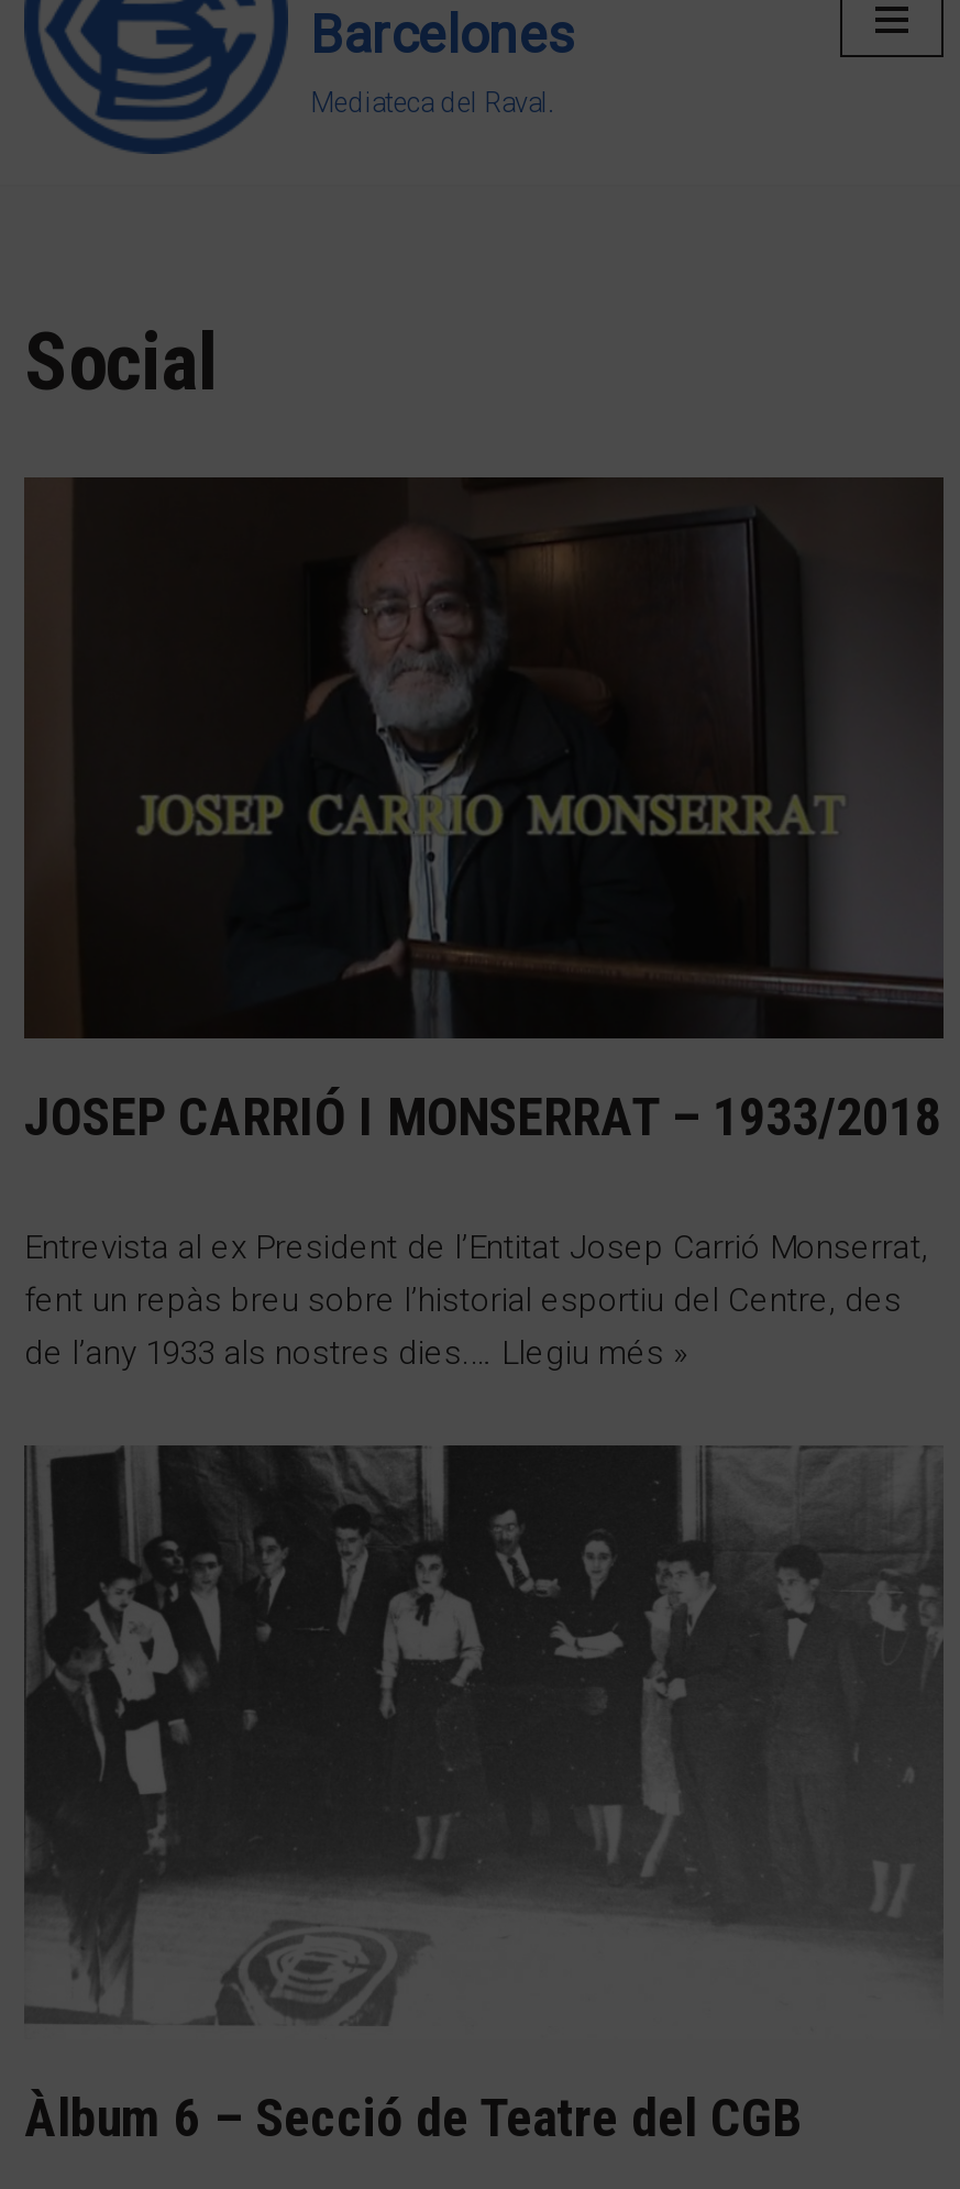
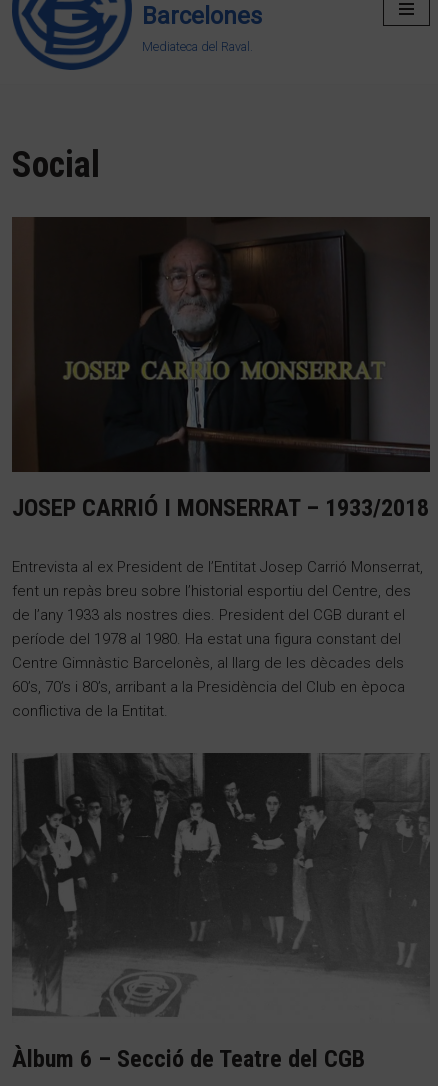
- de l’any 1933 als nostres dies.… Llegiu més »
+ de l’any 1933 als nostres dies. President del CGB durant el
+ període del 1978 al 1980. Ha estat una figura constant del
+ Centre Gimnàstic Barcelonès, al llarg de les dècades dels
+ 60’s, 70’s i 80’s, arribant a la Presidència del Club en època
+ conflictiva de la Entitat.
